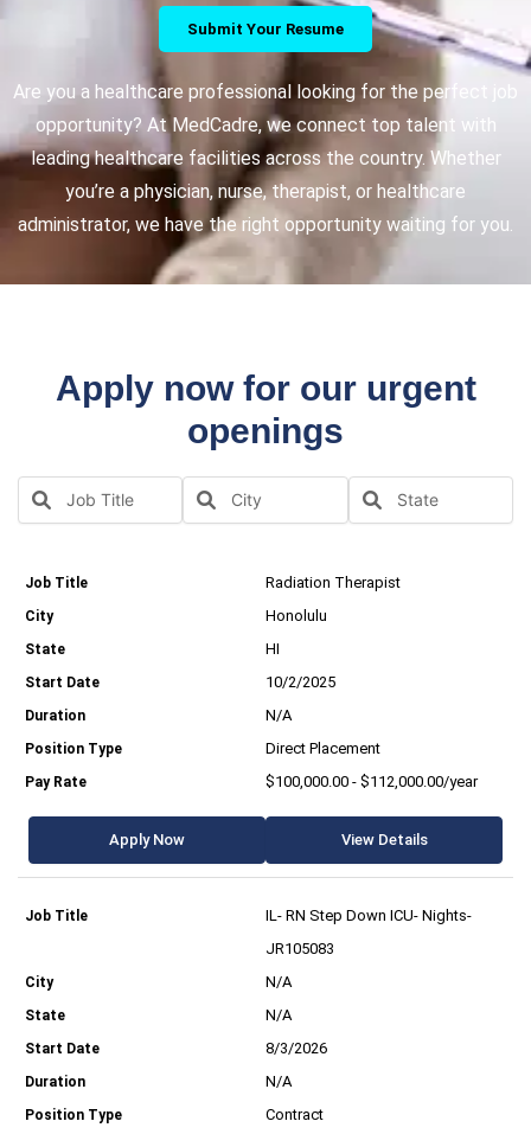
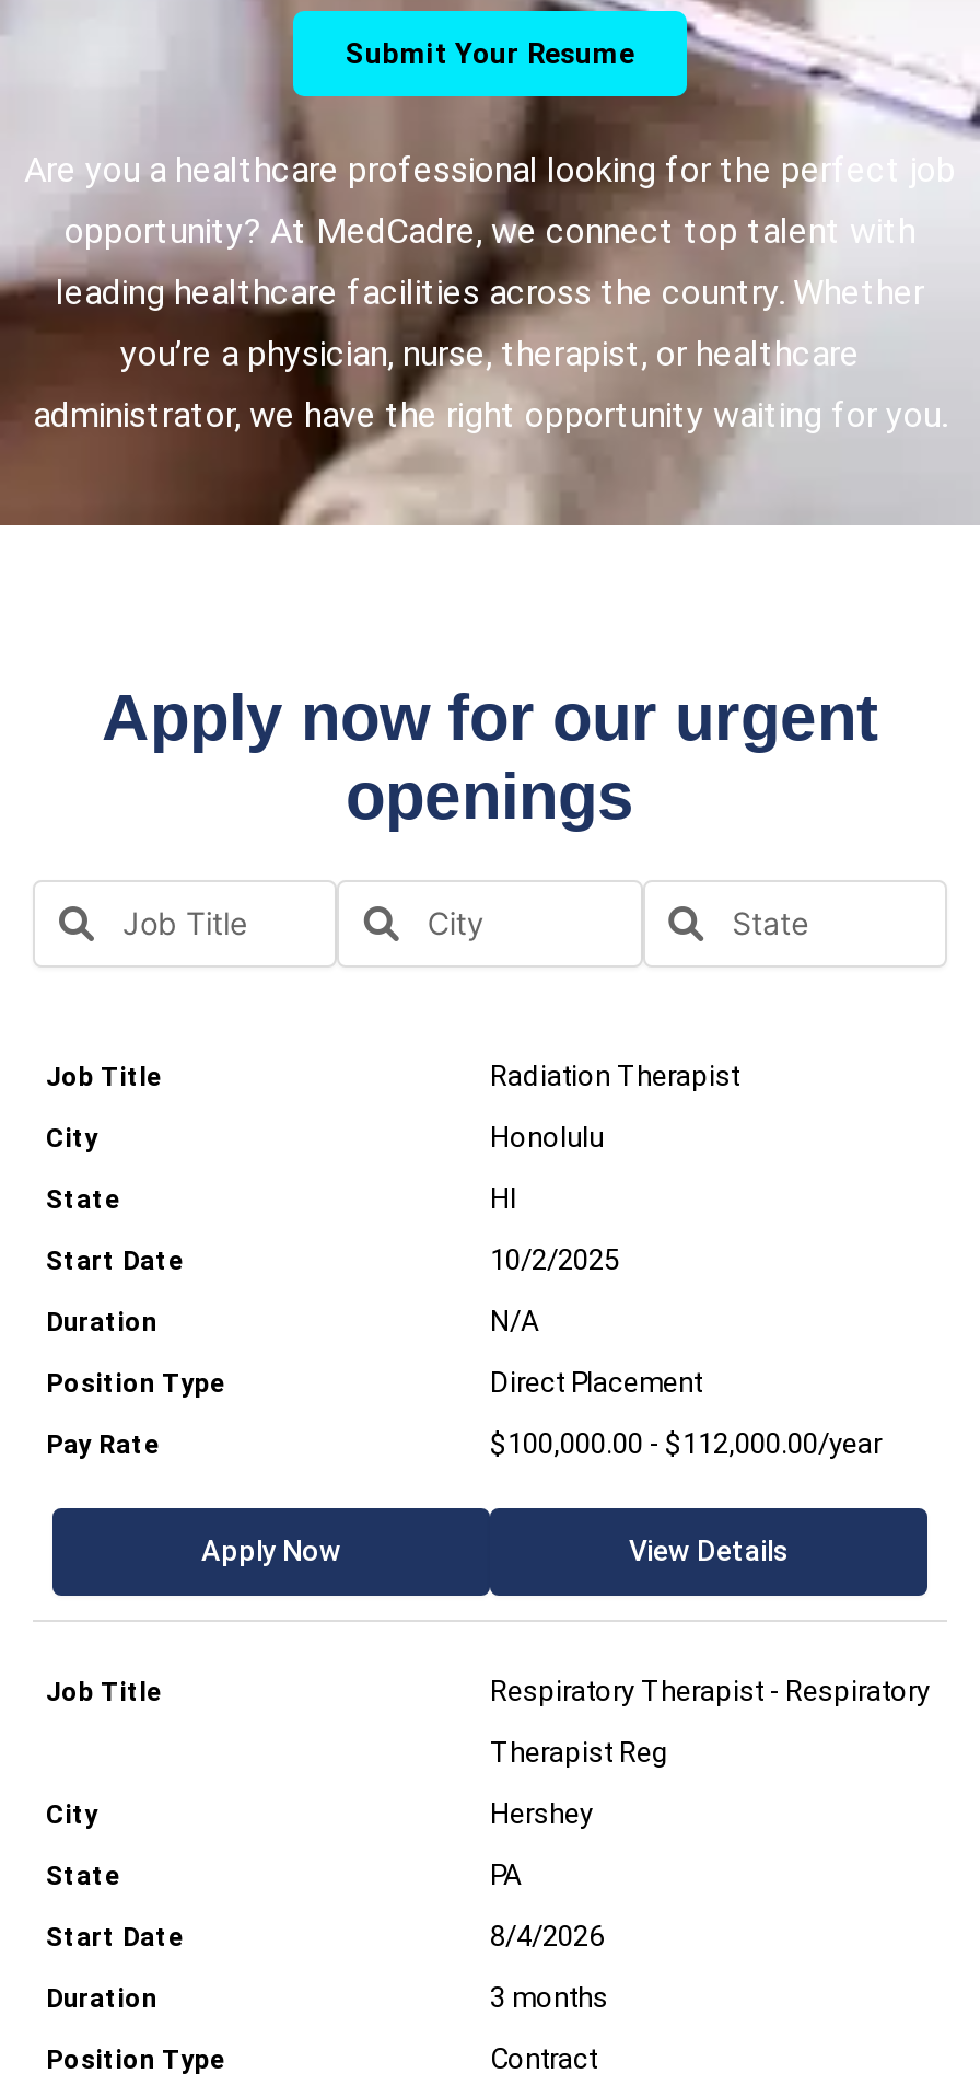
- IL- RN Step Down ICU- Nights-
+ Respiratory Therapist - Respiratory

- JR105083
+ Therapist Reg

- N/A
+ Hershey

- N/A
+ PA

- 8/3/2026
+ 8/4/2026

- N/A
+ 3 months
